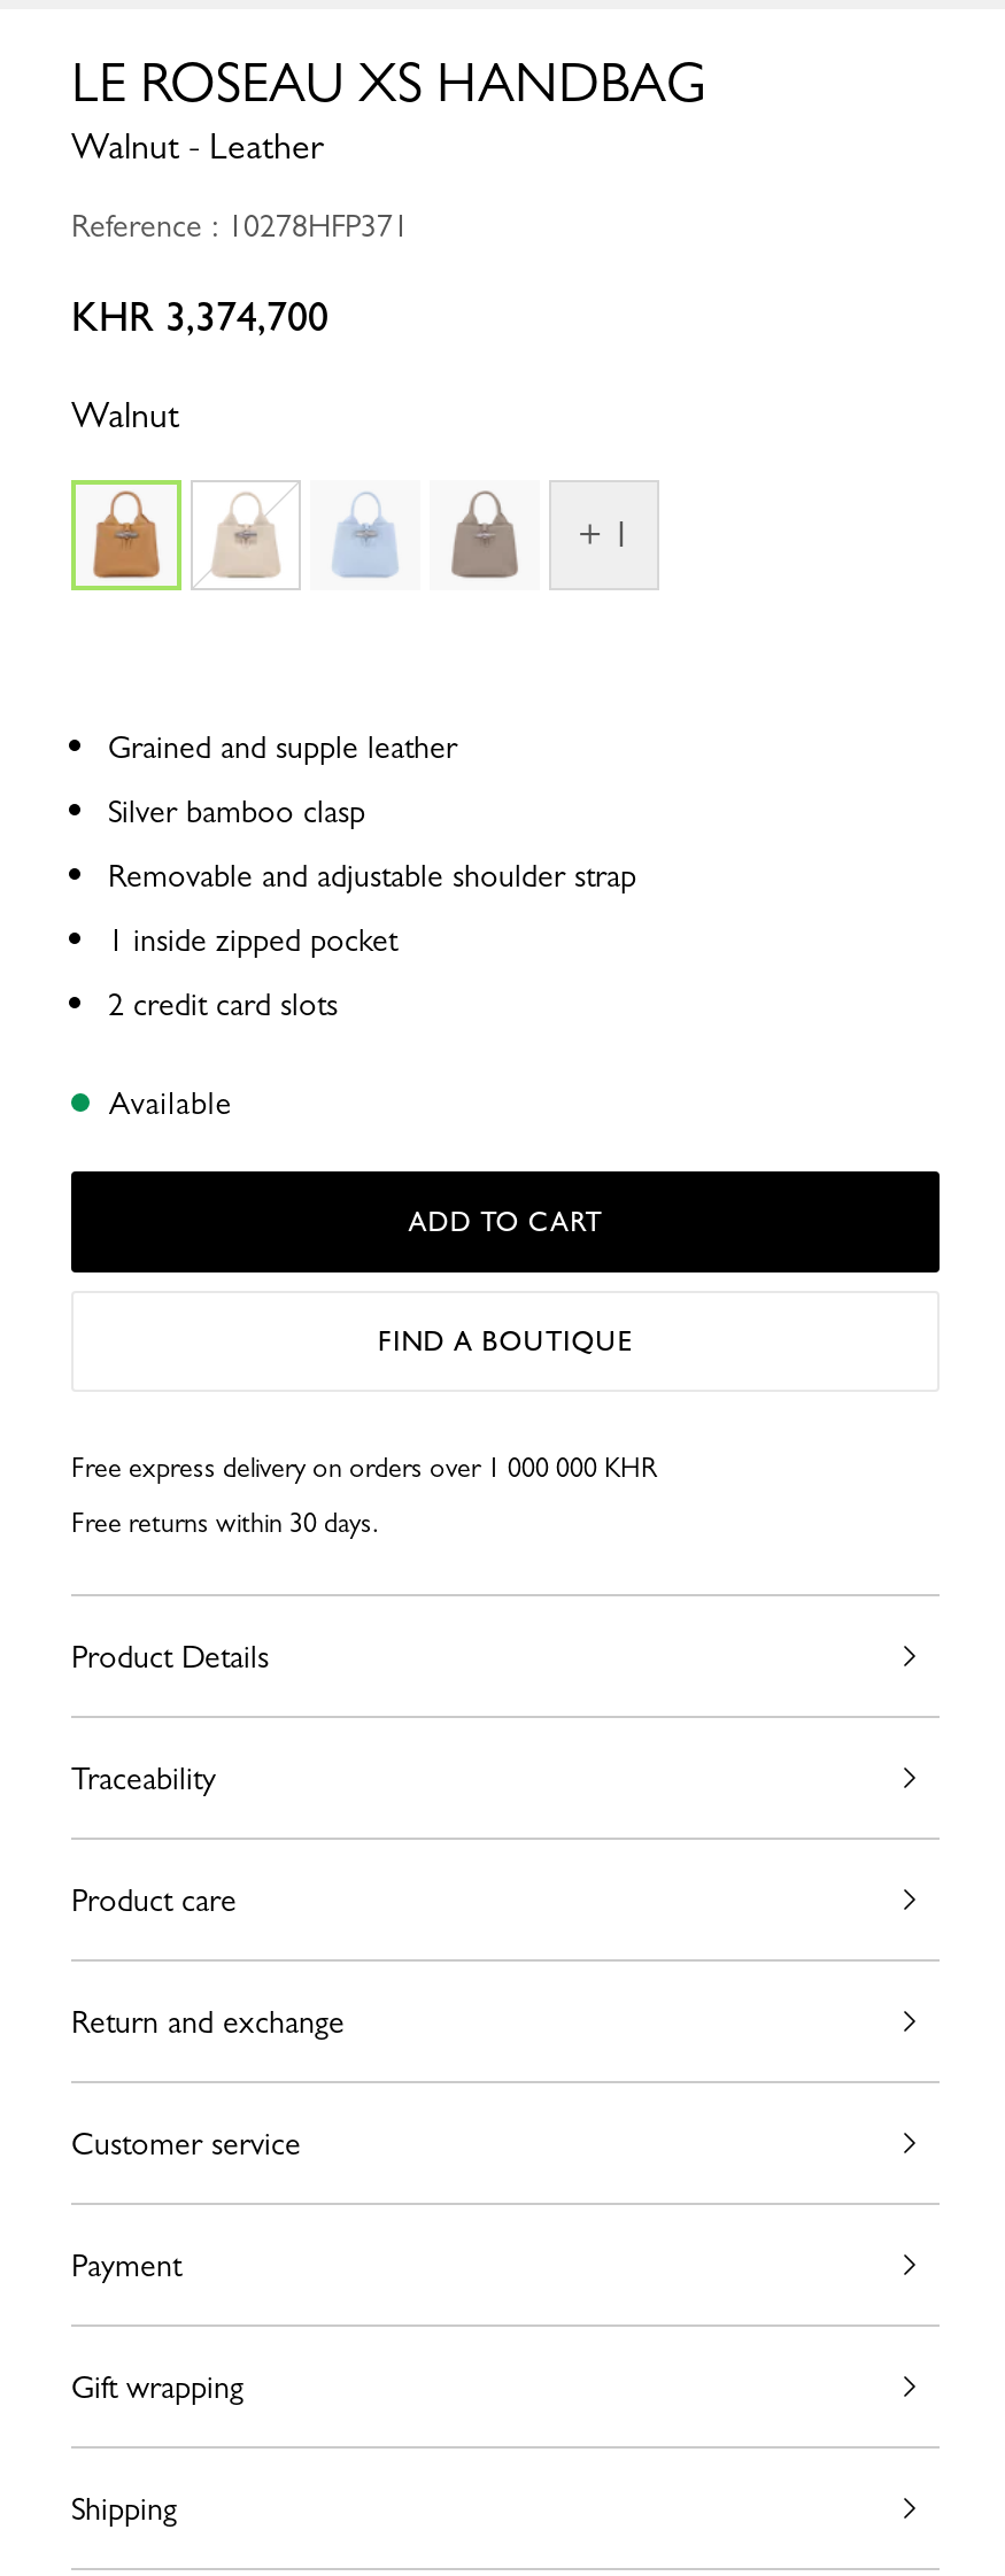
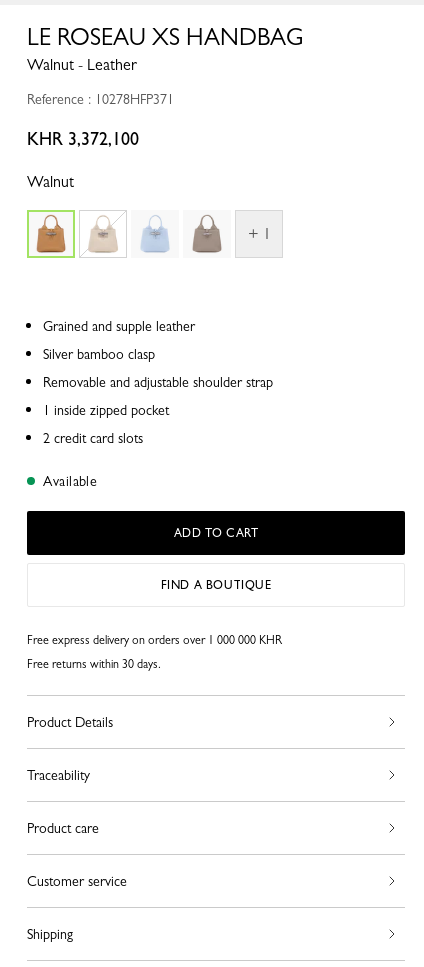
- KHR 3,374,700
+ KHR 3,372,100

- Return and exchange

- Payment
- Gift wrapping
